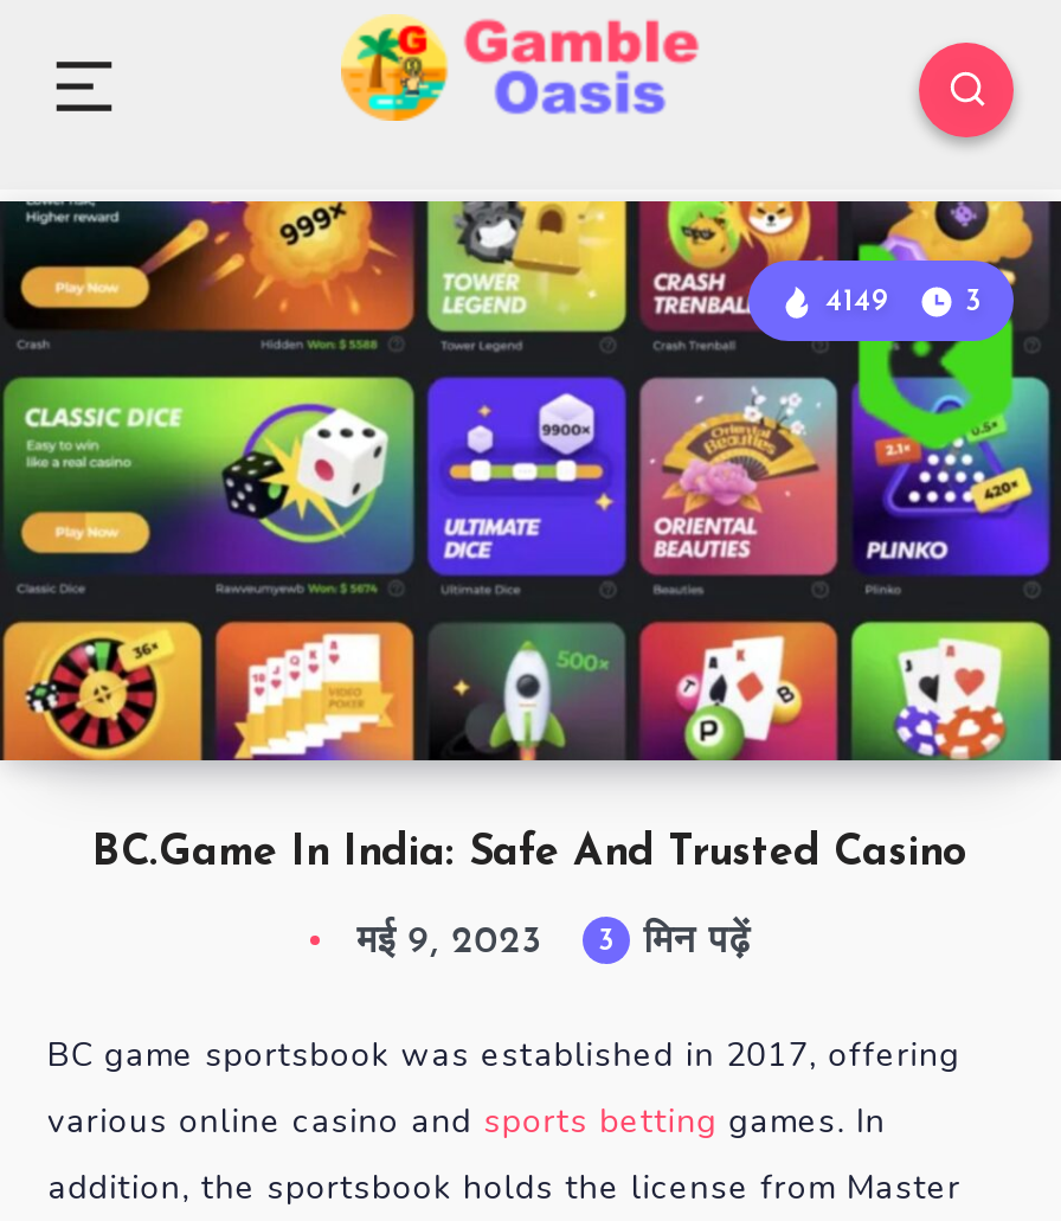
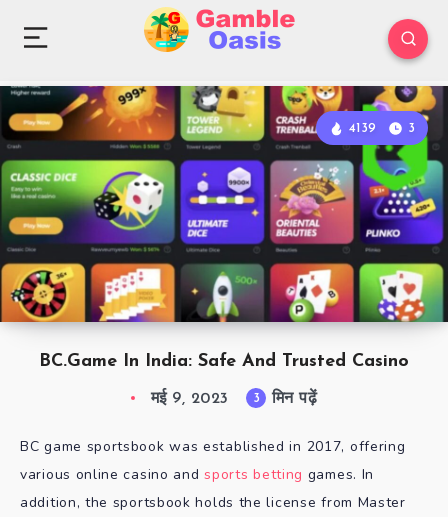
- 4149
+ 4139
